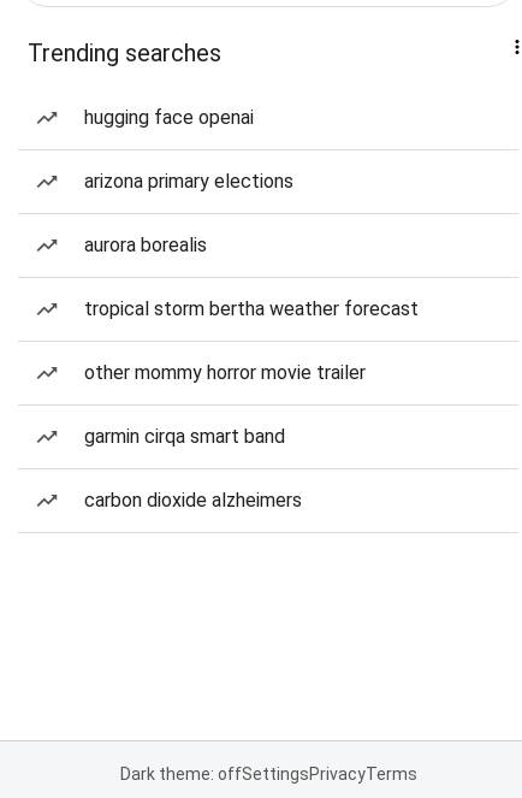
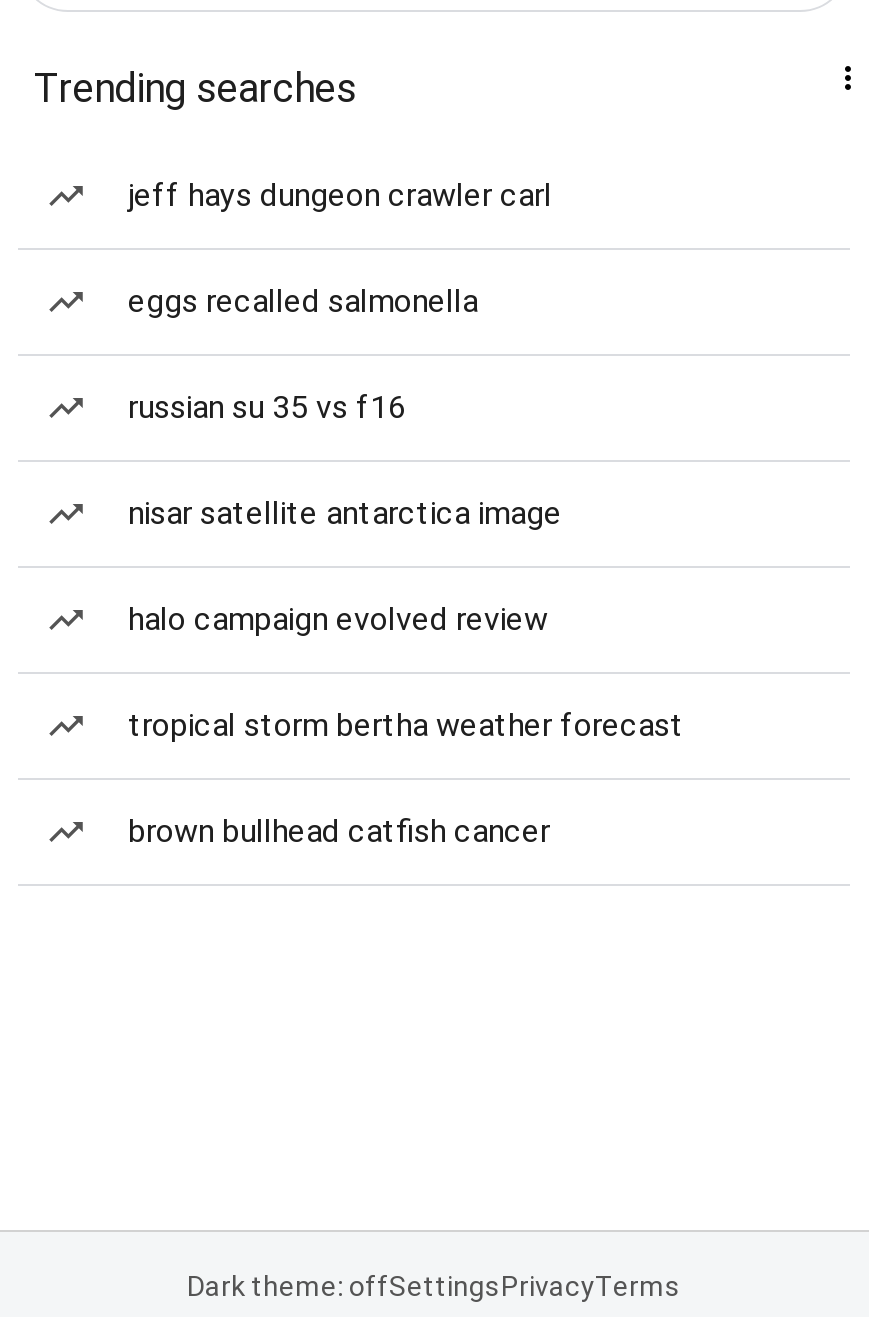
- hugging face openai
- arizona primary elections
- aurora borealis
+ jeff hays dungeon crawler carl
+ eggs recalled salmonella
+ russian su 35 vs f16
+ nisar satellite antarctica image
+ halo campaign evolved review

moved down: tropical storm bertha weather forecast

- other mommy horror movie trailer
- garmin cirqa smart band
- carbon dioxide alzheimers
+ brown bullhead catfish cancer
